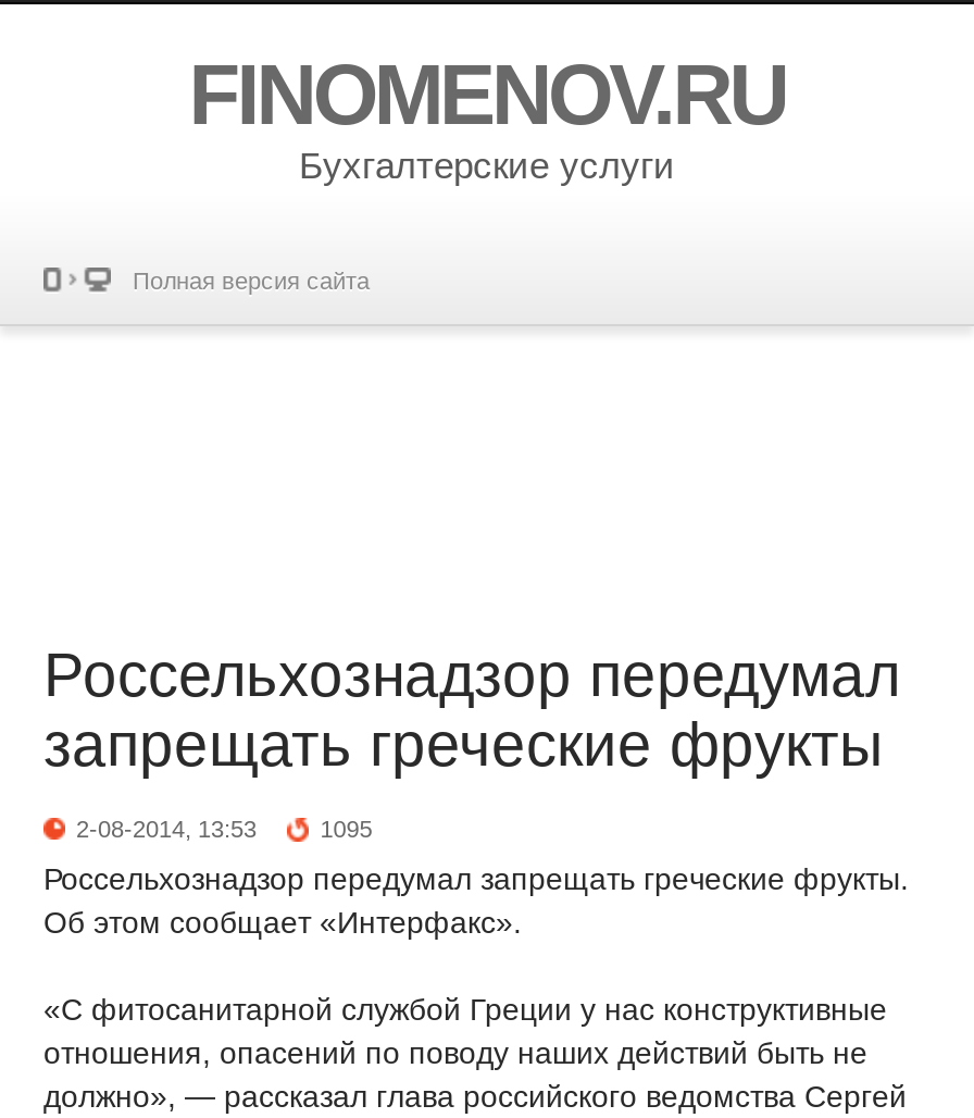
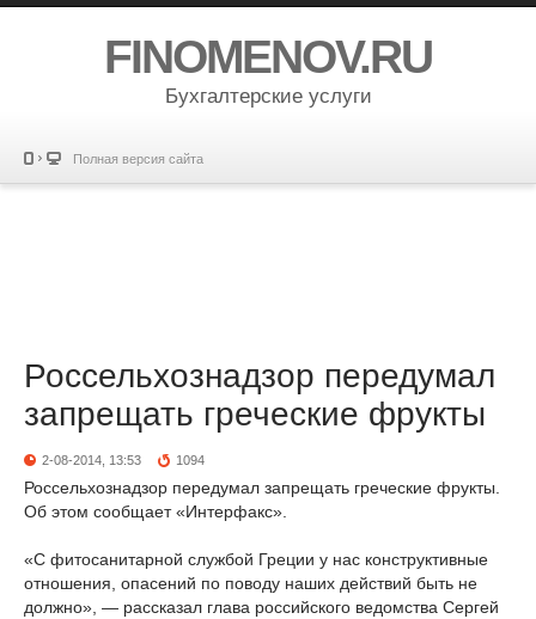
- 1095
+ 1094
